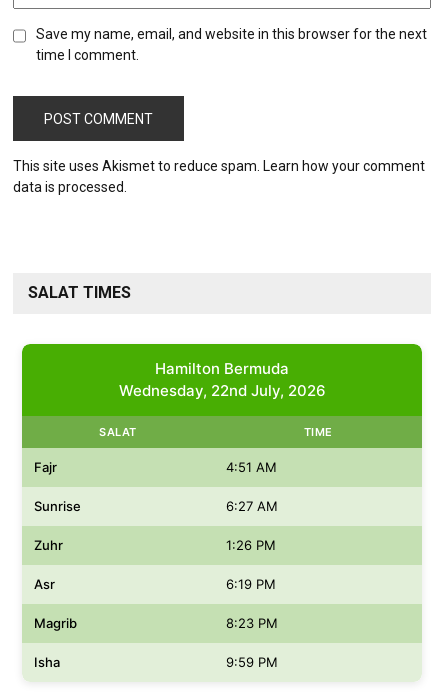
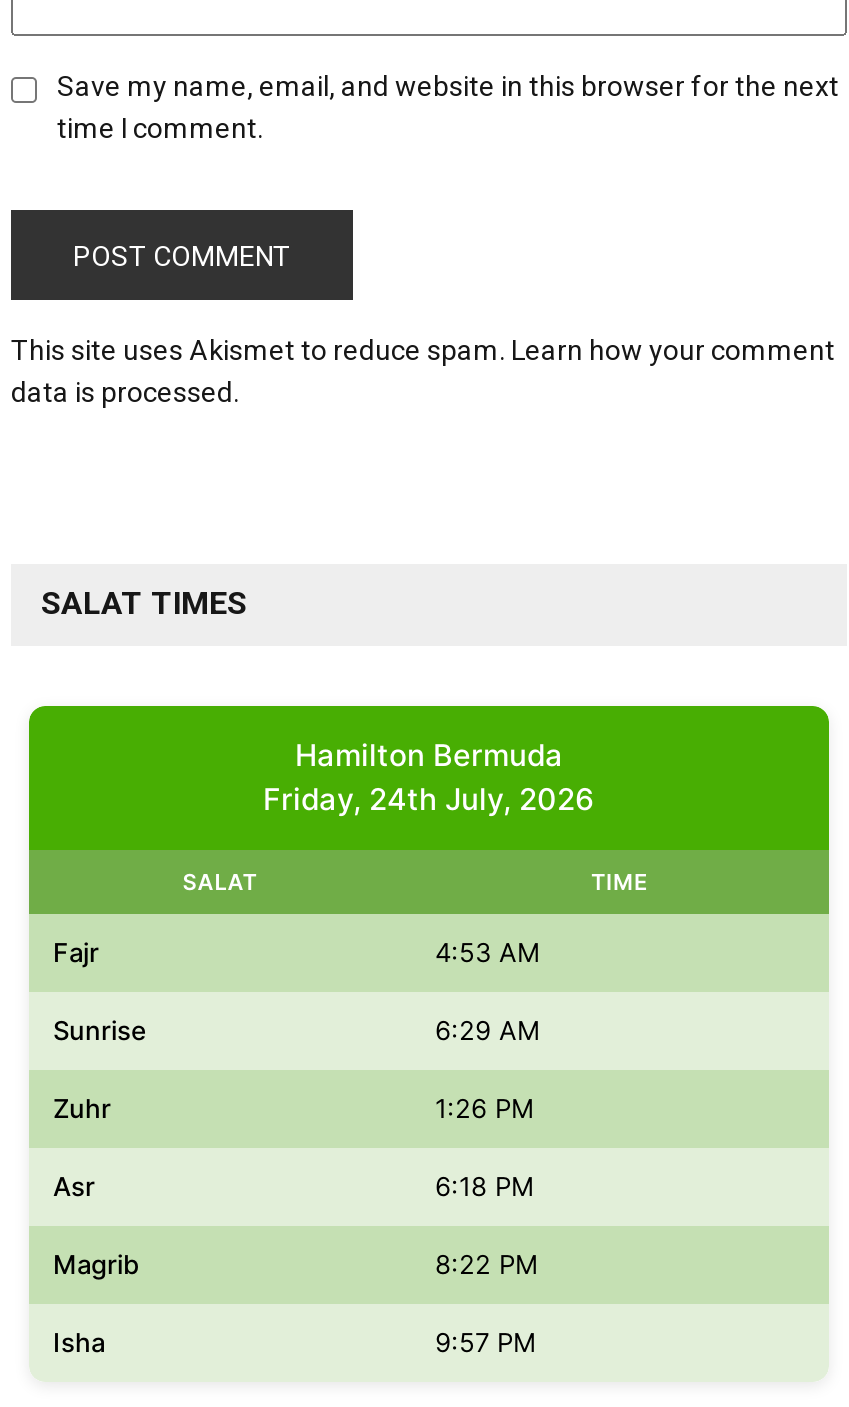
- Wednesday, 22nd July, 2026
+ Friday, 24th July, 2026

- 4:51 AM
+ 4:53 AM

- 6:27 AM
+ 6:29 AM

- 6:19 PM
+ 6:18 PM

- 8:23 PM
+ 8:22 PM

- 9:59 PM
+ 9:57 PM
